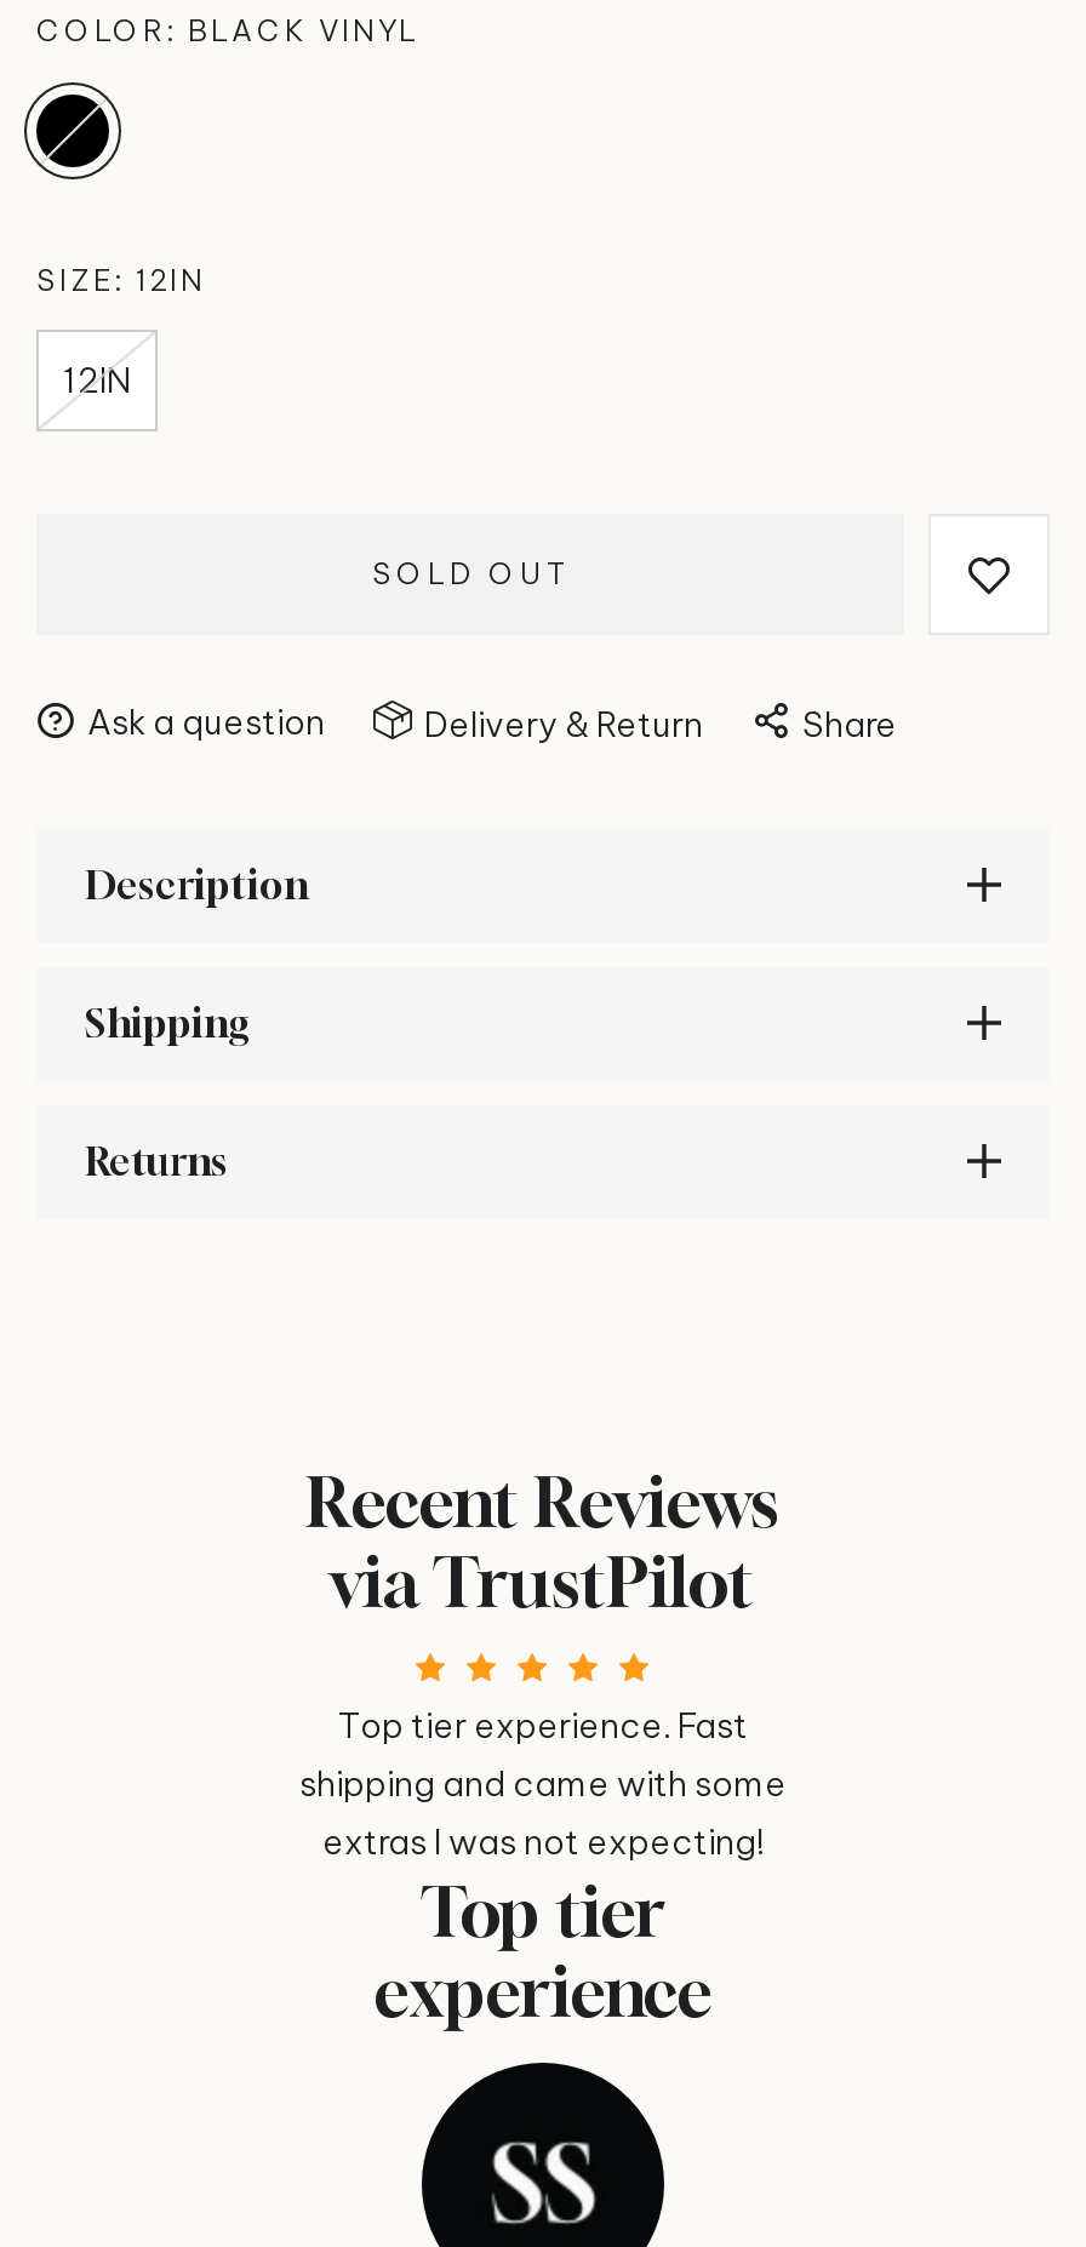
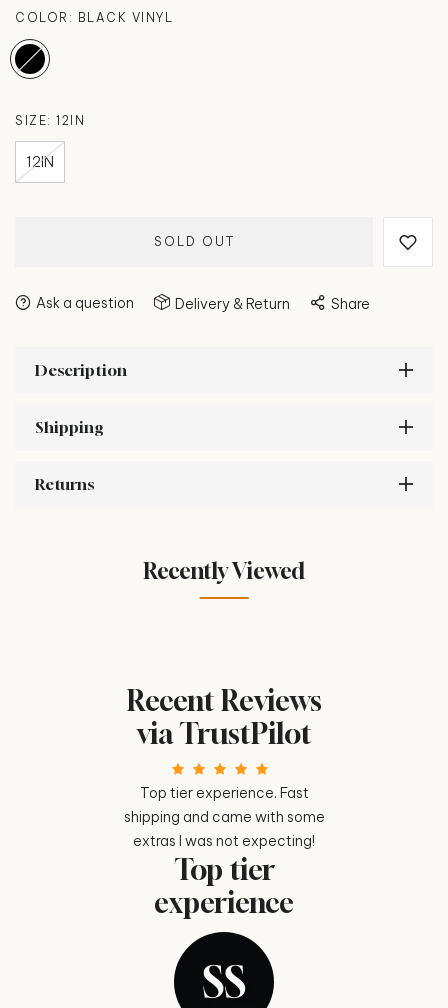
+ Recently Viewed
